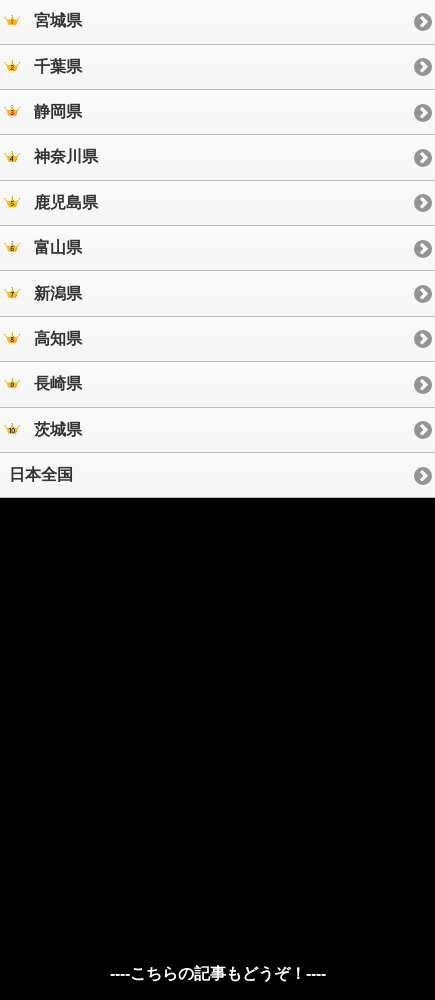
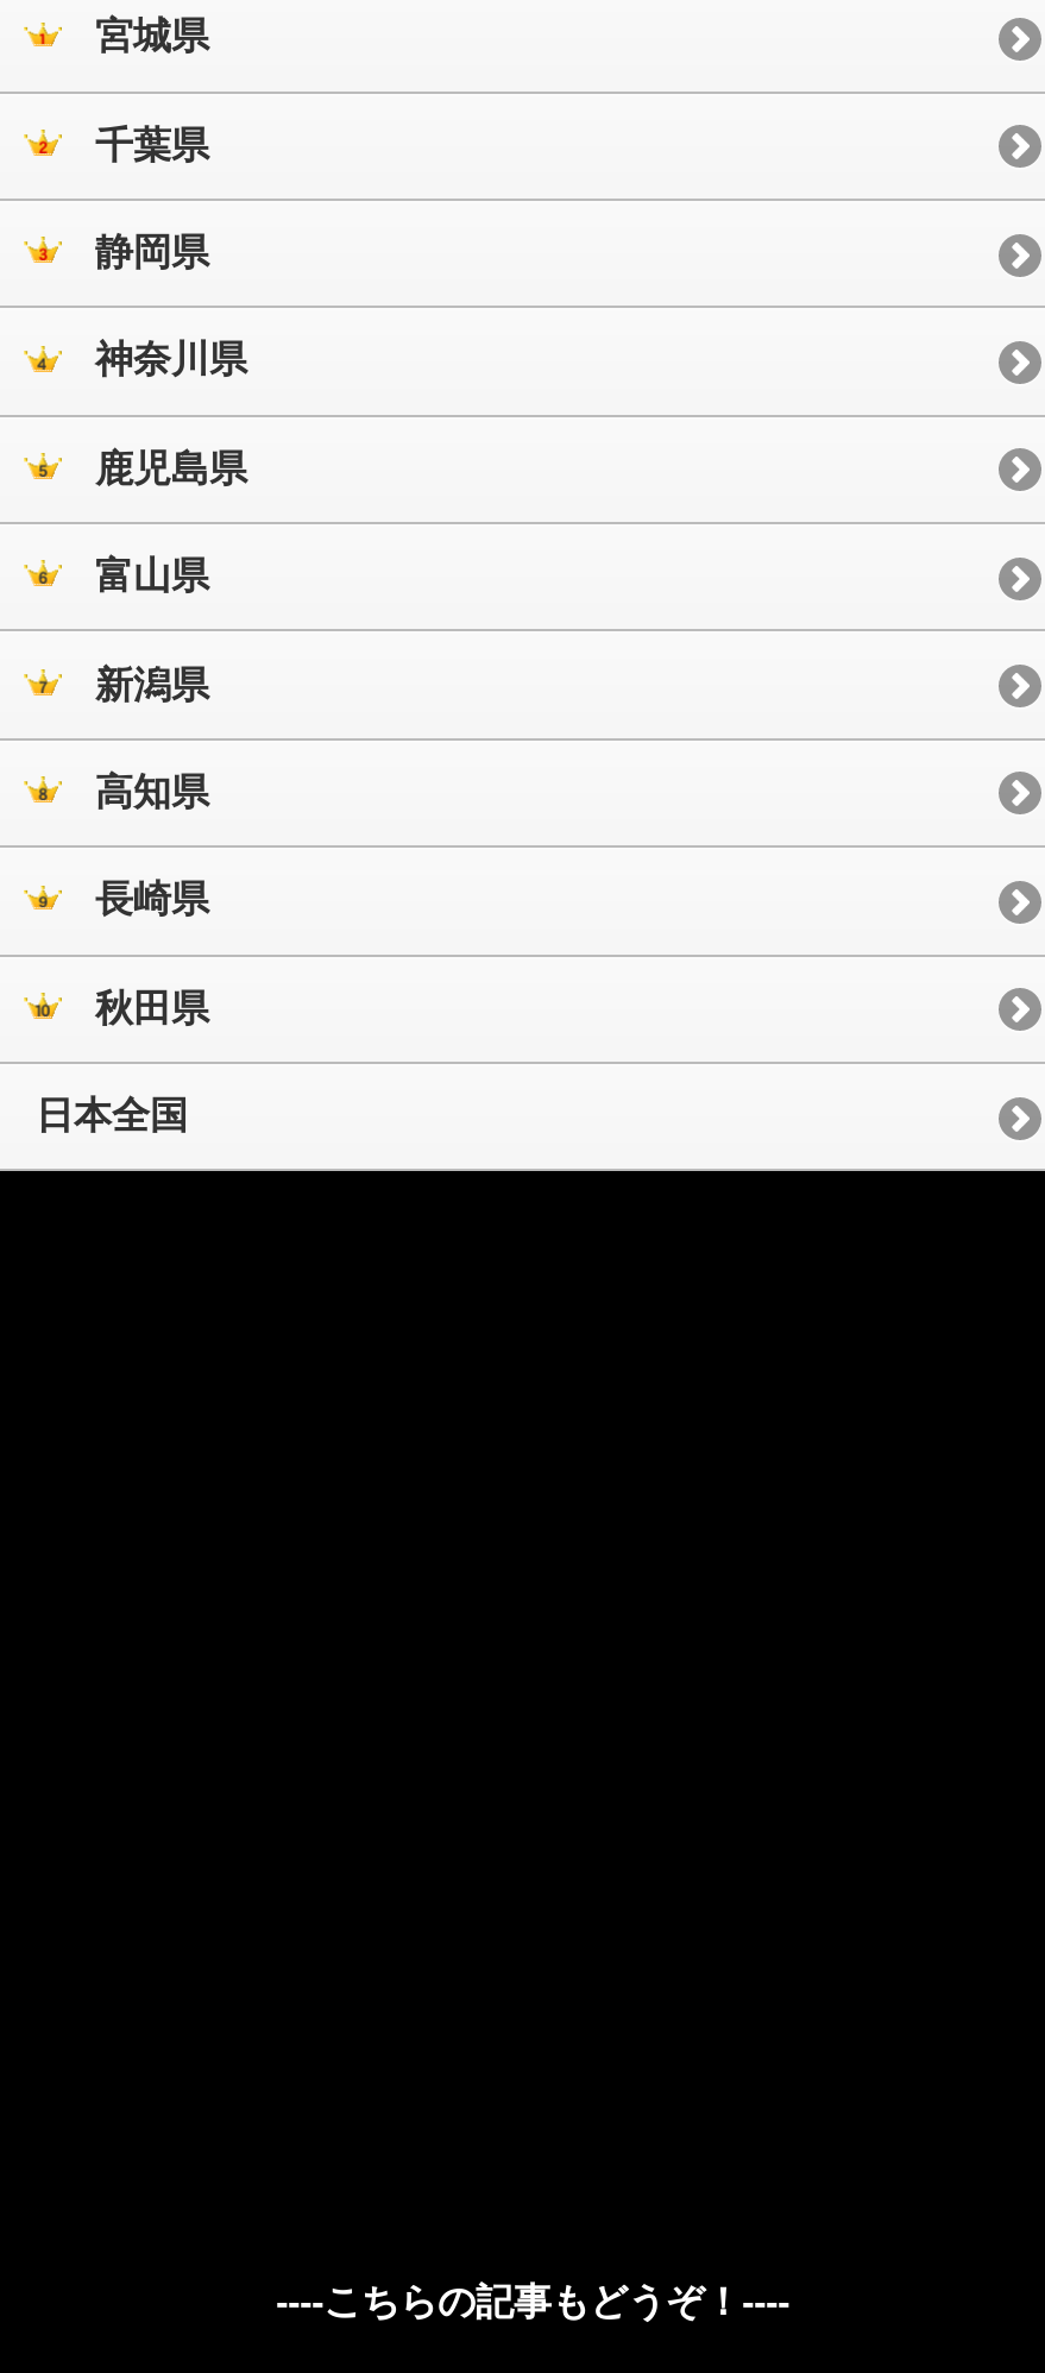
- 茨城県
+ 秋田県
